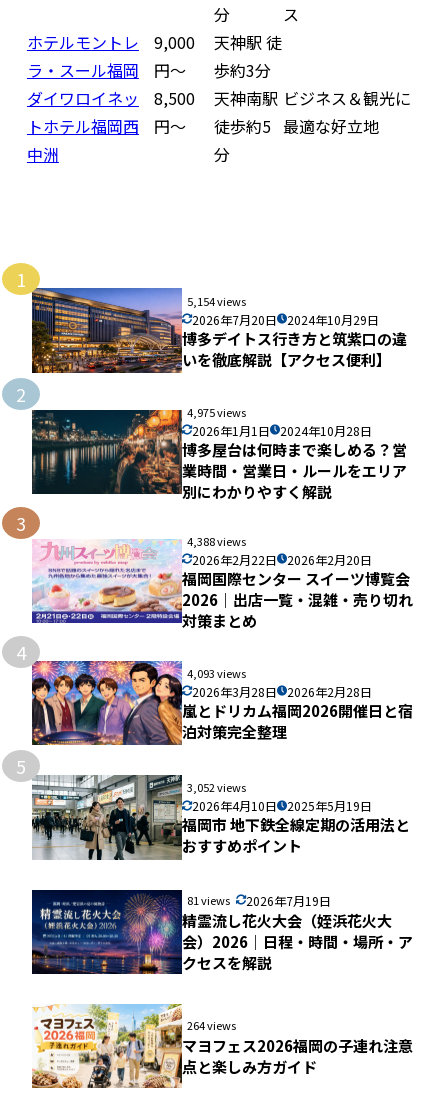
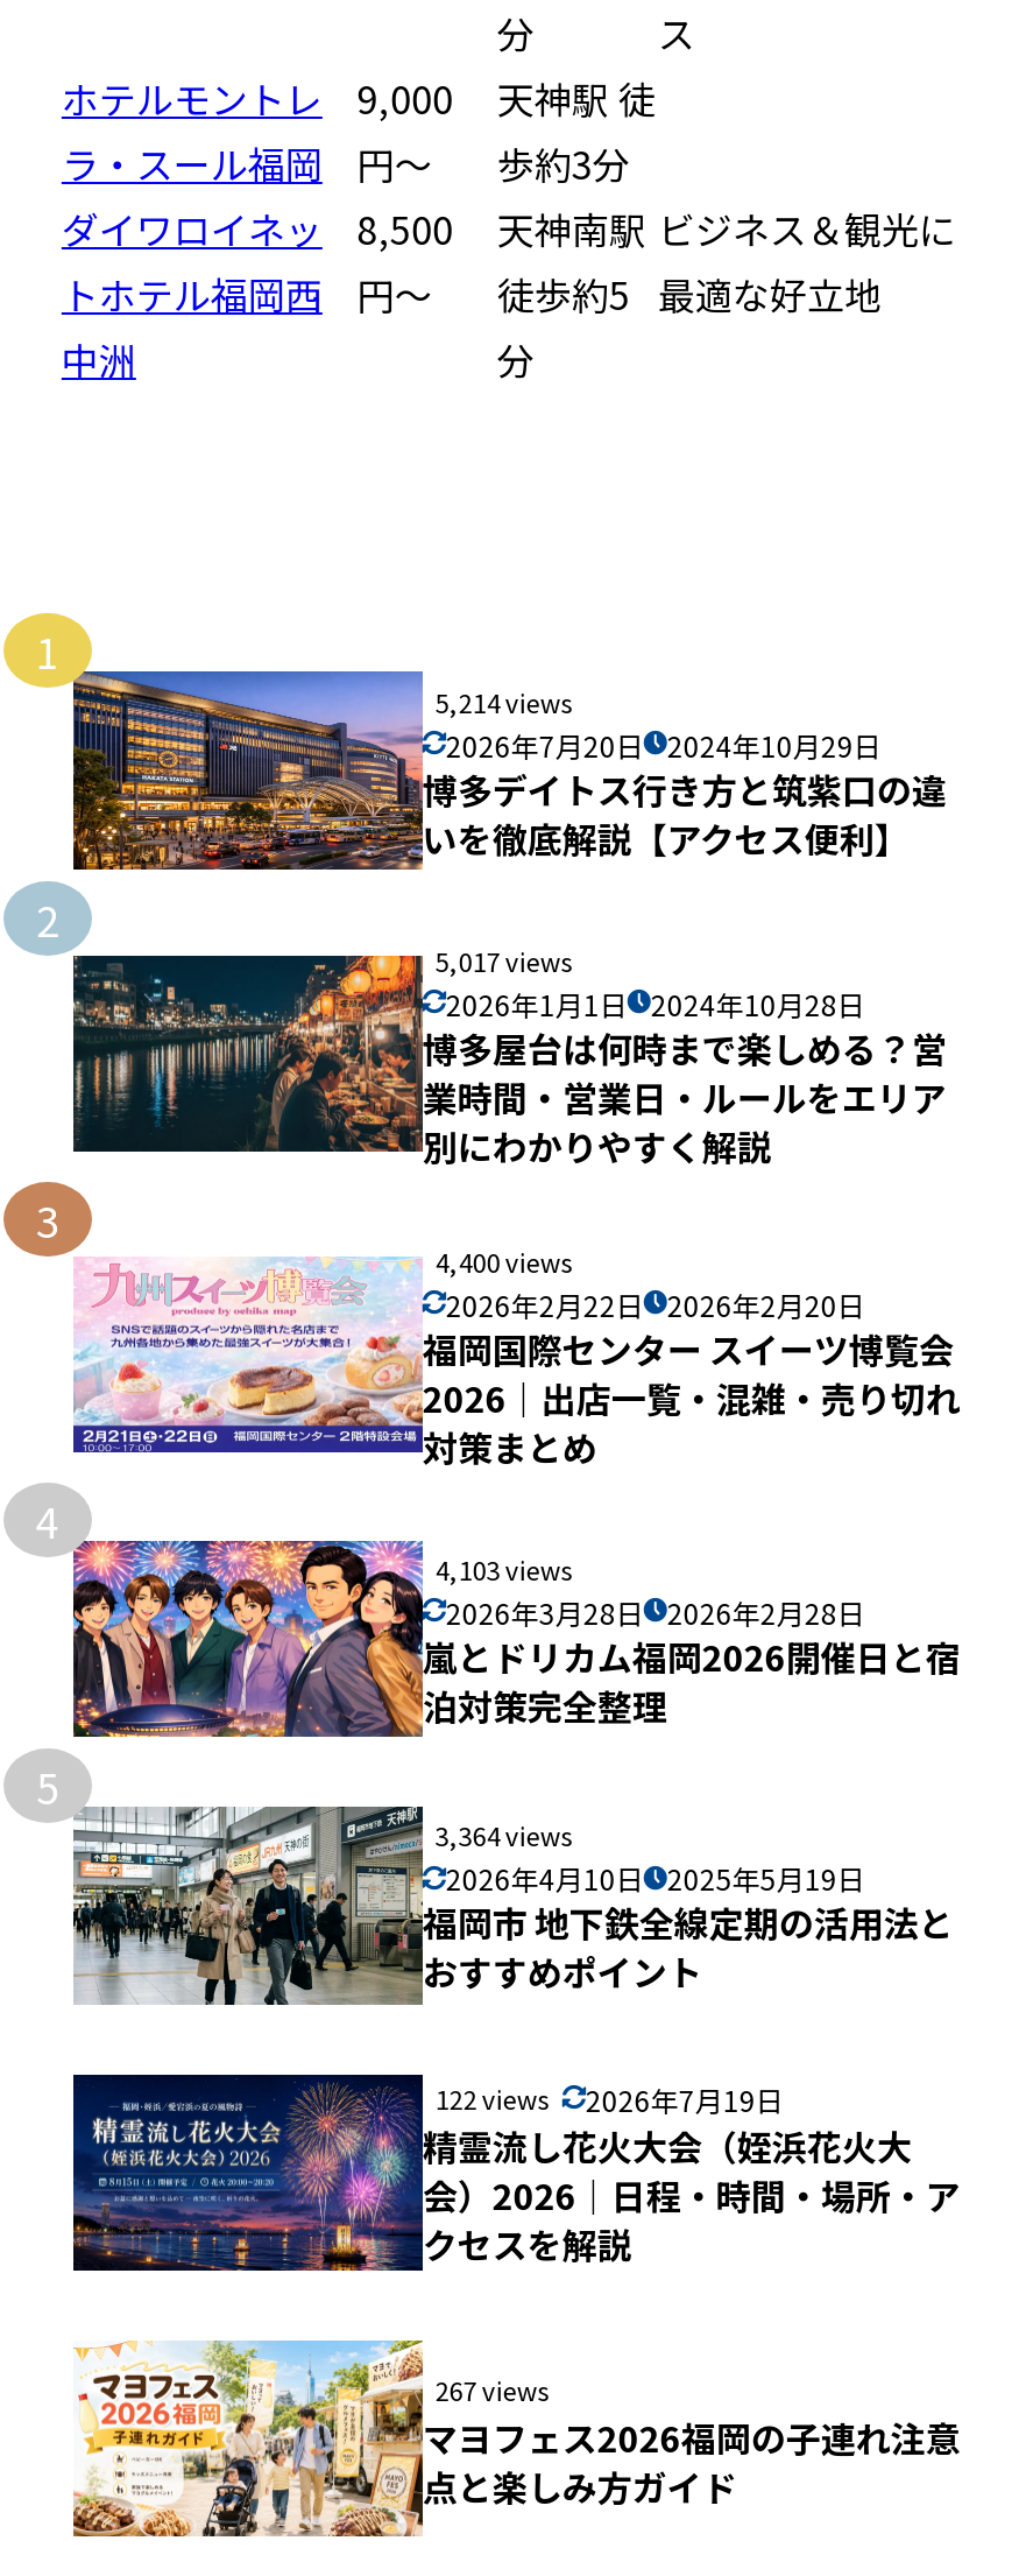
- 5,154 views
+ 5,214 views

- 4,975 views
+ 5,017 views

- 4,388 views
+ 4,400 views

- 4,093 views
+ 4,103 views

- 3,052 views
+ 3,364 views

- 81 views 2026年7月19日
+ 122 views 2026年7月19日

- 264 views
+ 267 views
